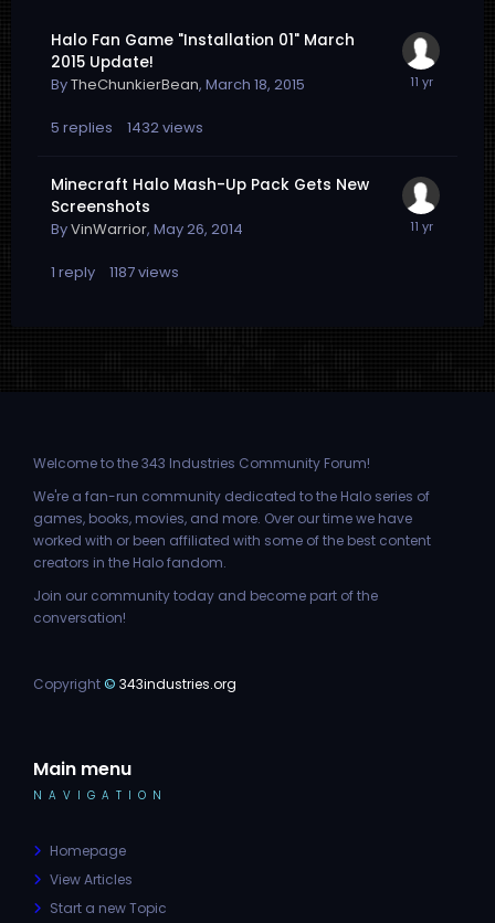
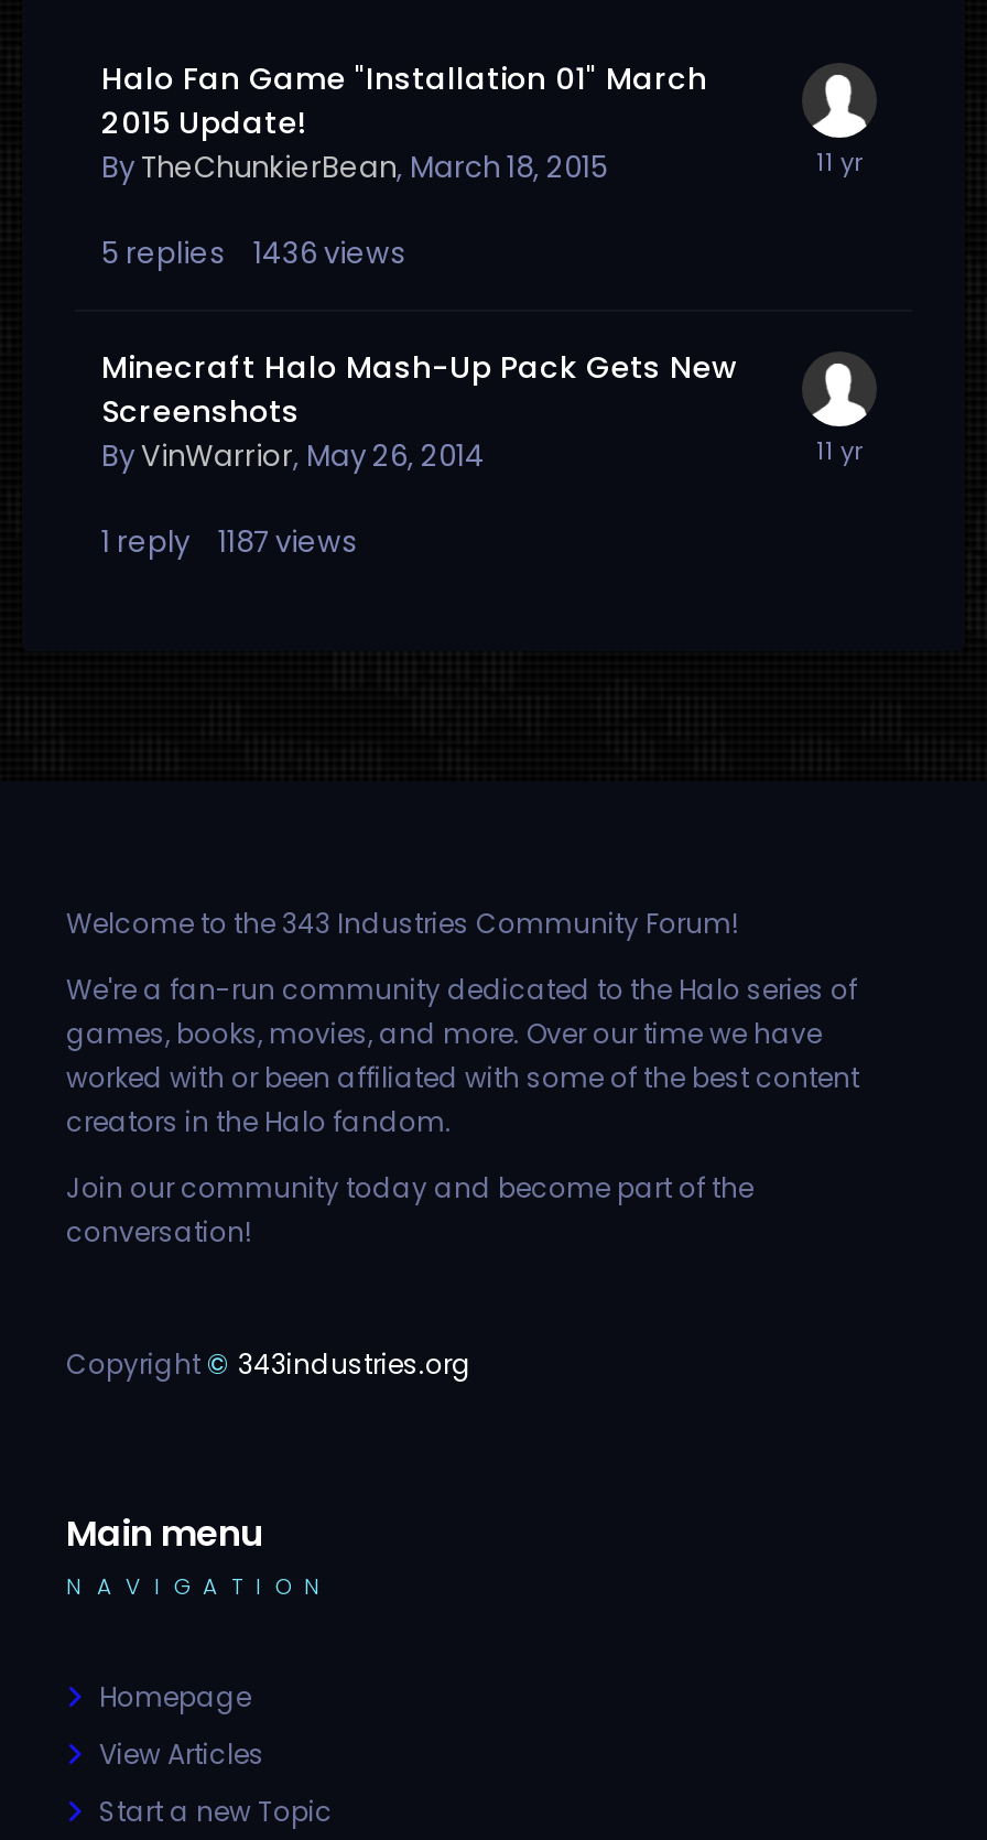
- 5 replies 1432 views
+ 5 replies 1436 views
